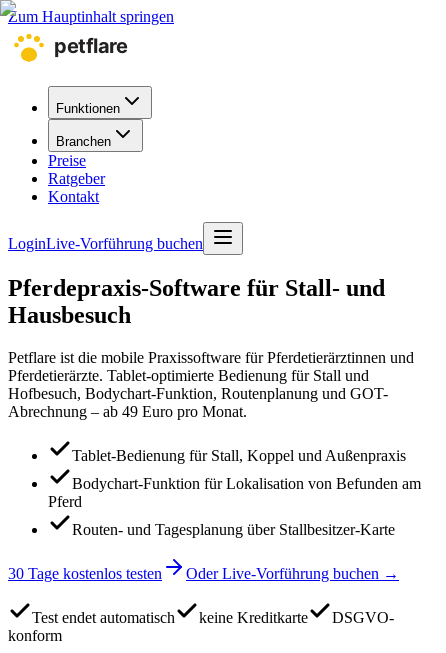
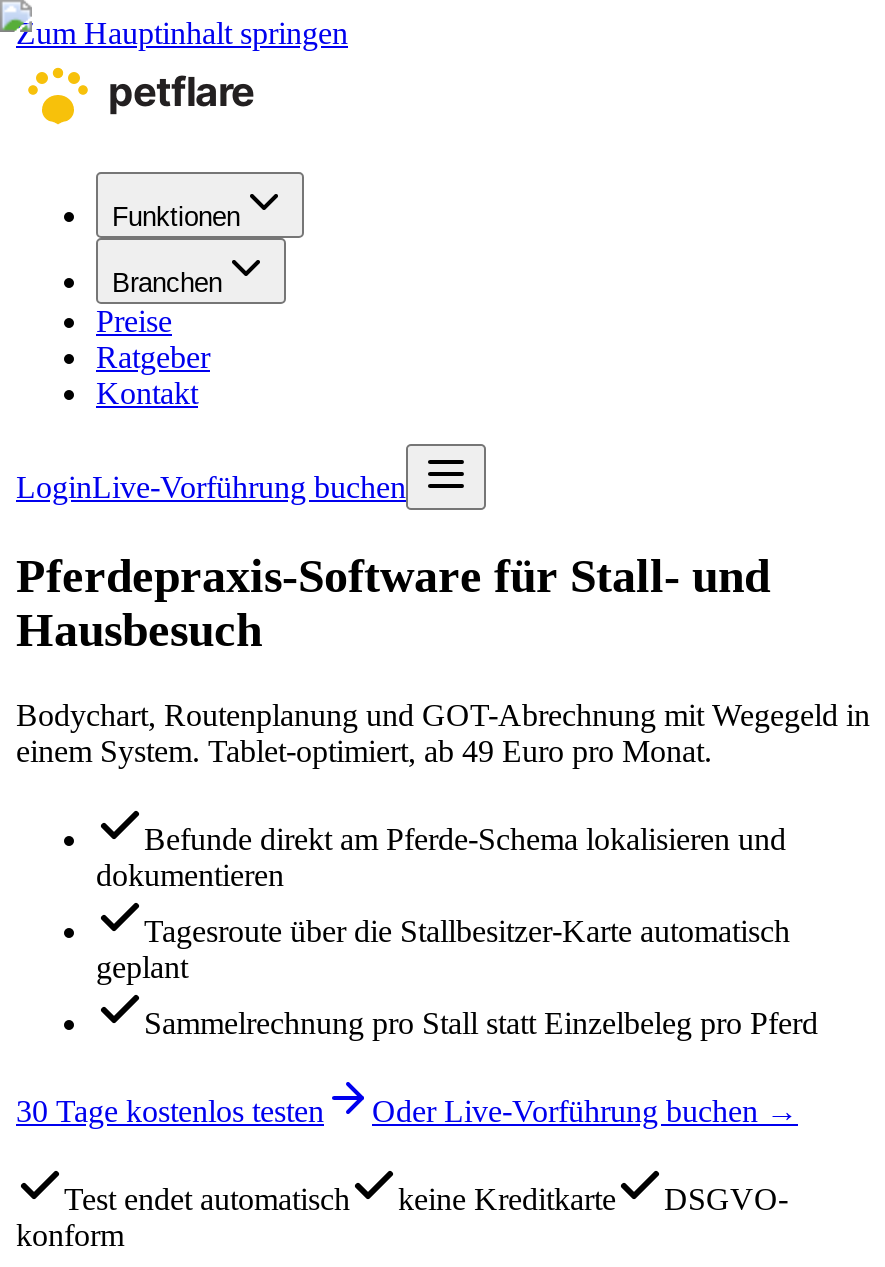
- Petflare ist die mobile Praxissoftware für Pferdetierärztinnen und
- Pferdetierärzte. Tablet-optimierte Bedienung für Stall und
- Hofbesuch, Bodychart-Funktion, Routenplanung und GOT-
- Abrechnung – ab 49 Euro pro Monat.
+ Bodychart, Routenplanung und GOT-Abrechnung mit Wegegeld in
+ einem System. Tablet-optimiert, ab 49 Euro pro Monat.

- Tablet-Bedienung für Stall, Koppel und Außenpraxis
+ Befunde direkt am Pferde-Schema lokalisieren und
+ dokumentieren

- Bodychart-Funktion für Lokalisation von Befunden am
- Pferd
+ Tagesroute über die Stallbesitzer-Karte automatisch
+ geplant

- Routen- und Tagesplanung über Stallbesitzer-Karte
+ Sammelrechnung pro Stall statt Einzelbeleg pro Pferd
